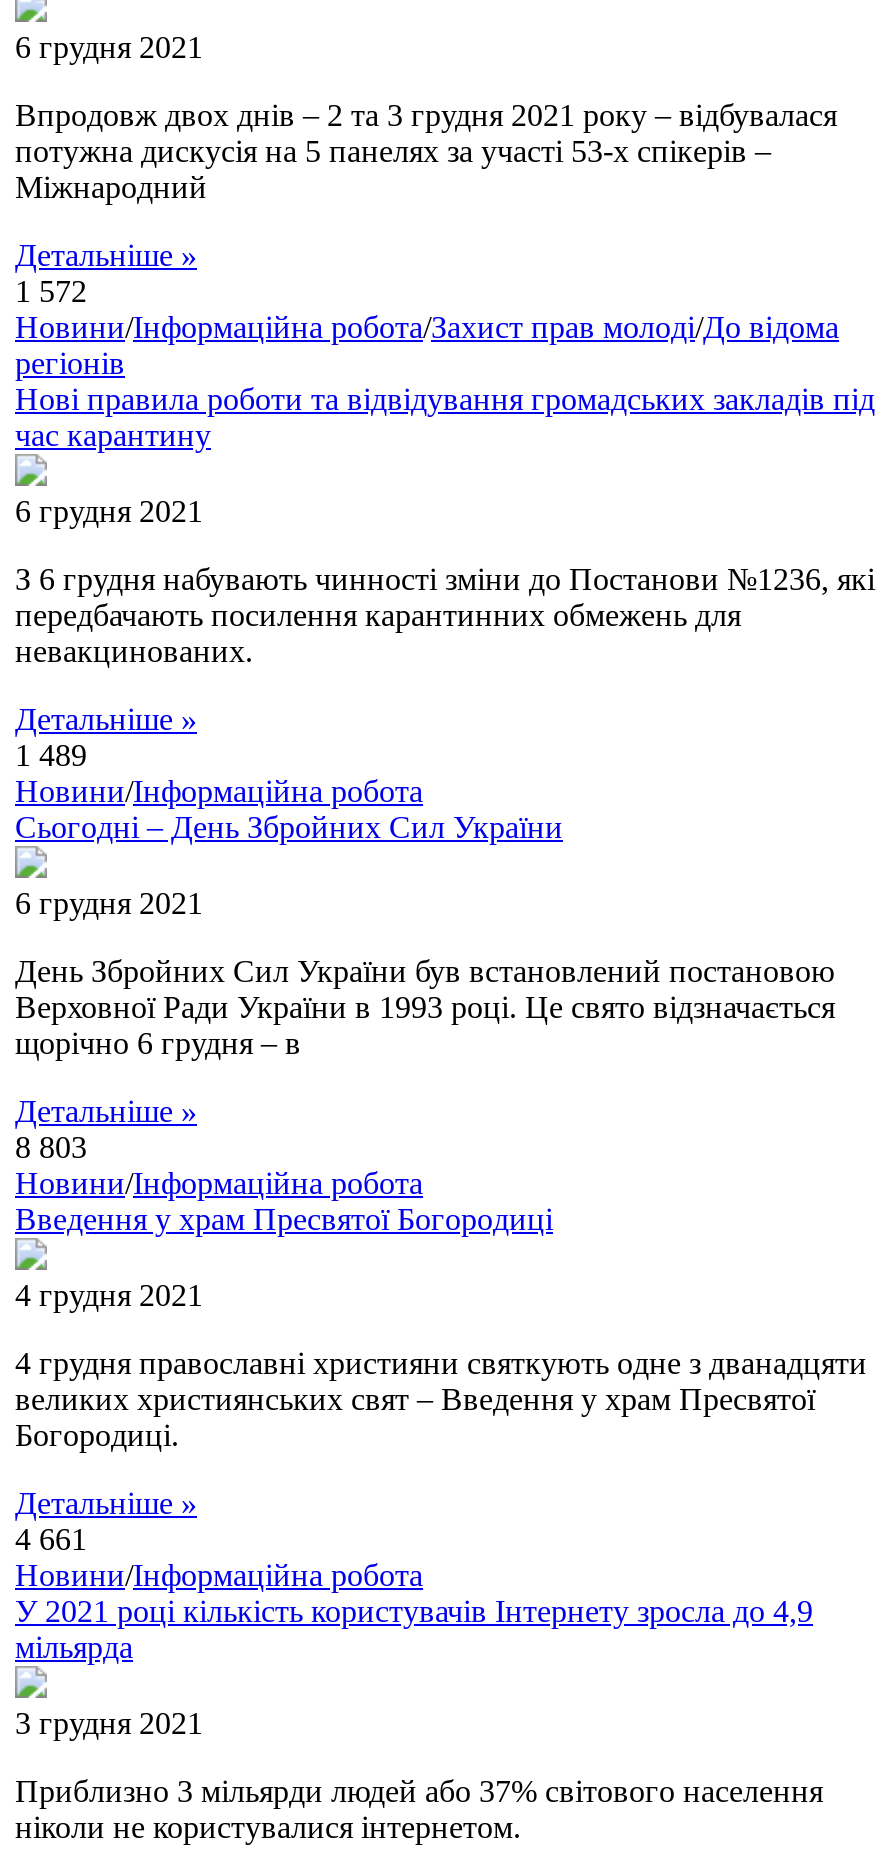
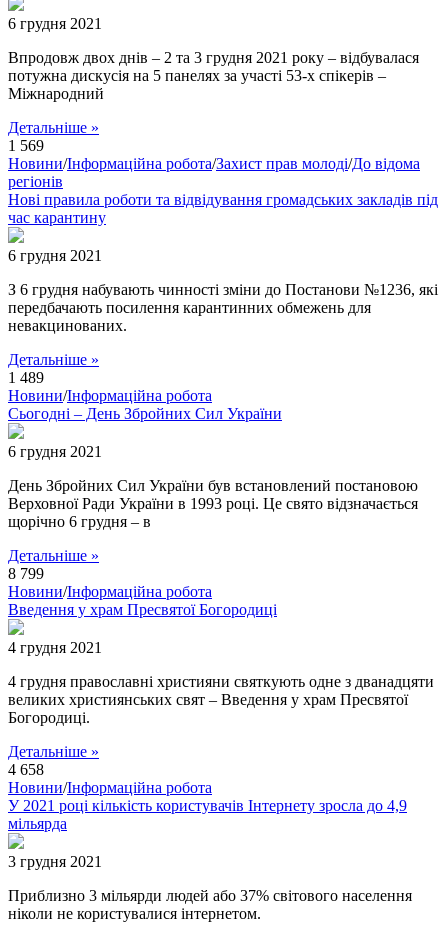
- 1 572
+ 1 569

- 8 803
+ 8 799

- 4 661
+ 4 658
